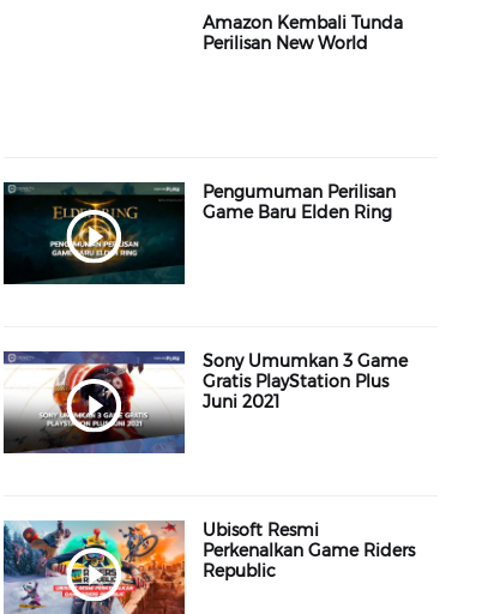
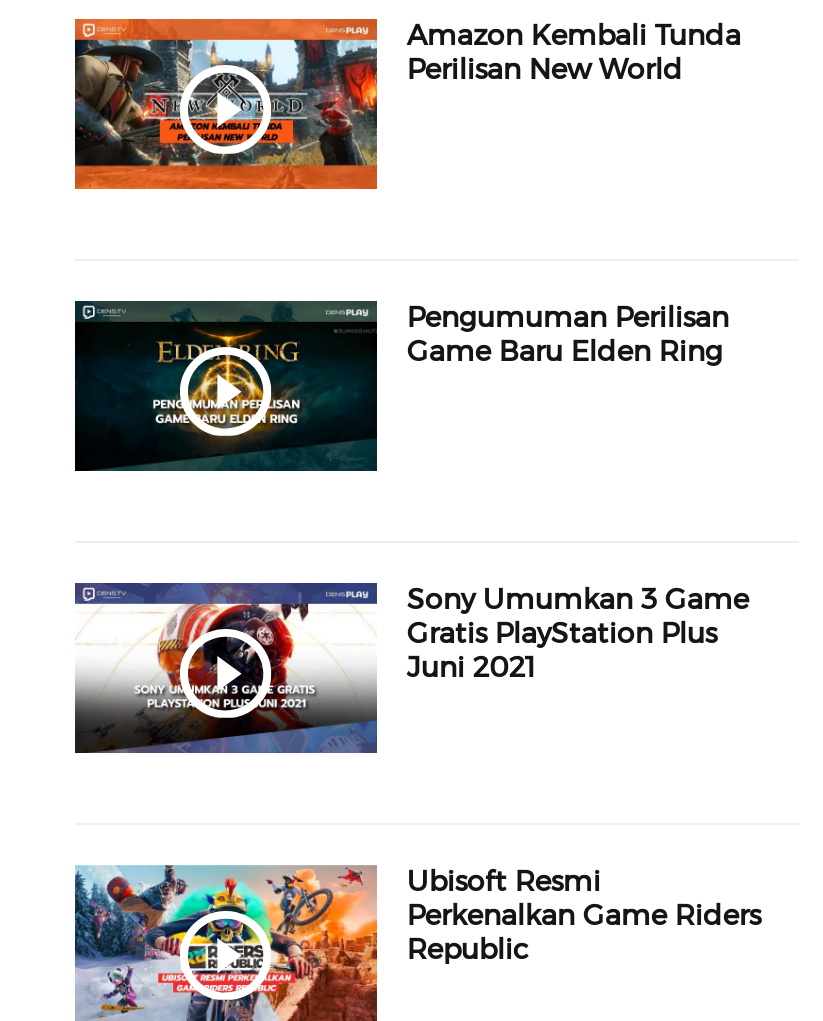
+ [image]
